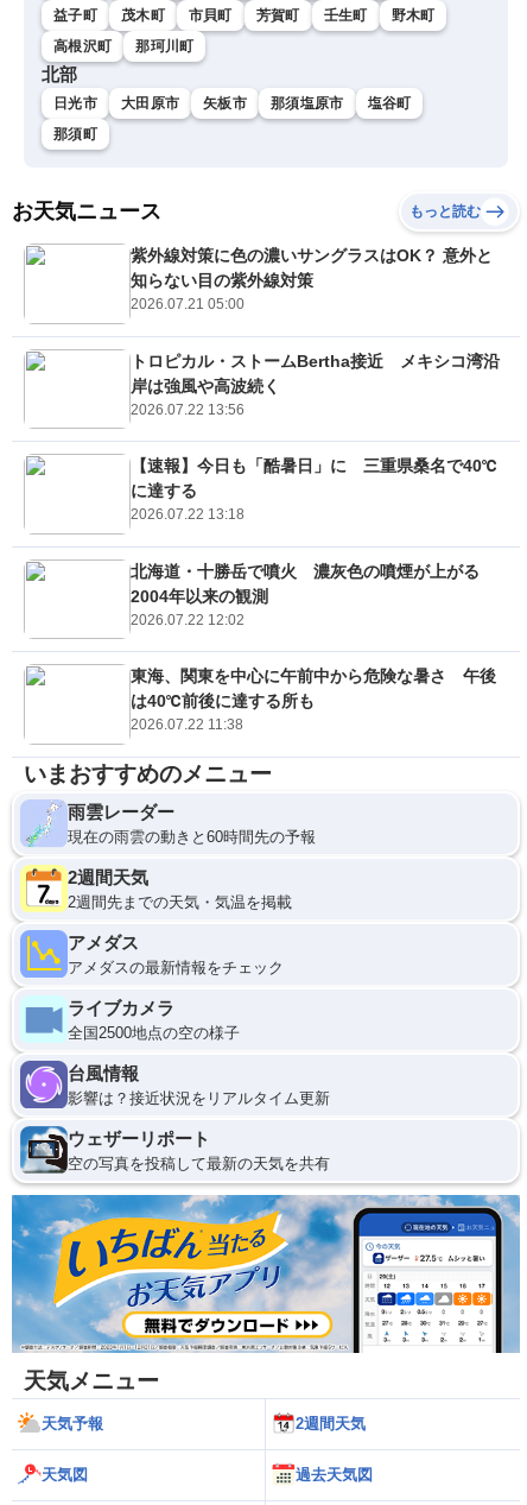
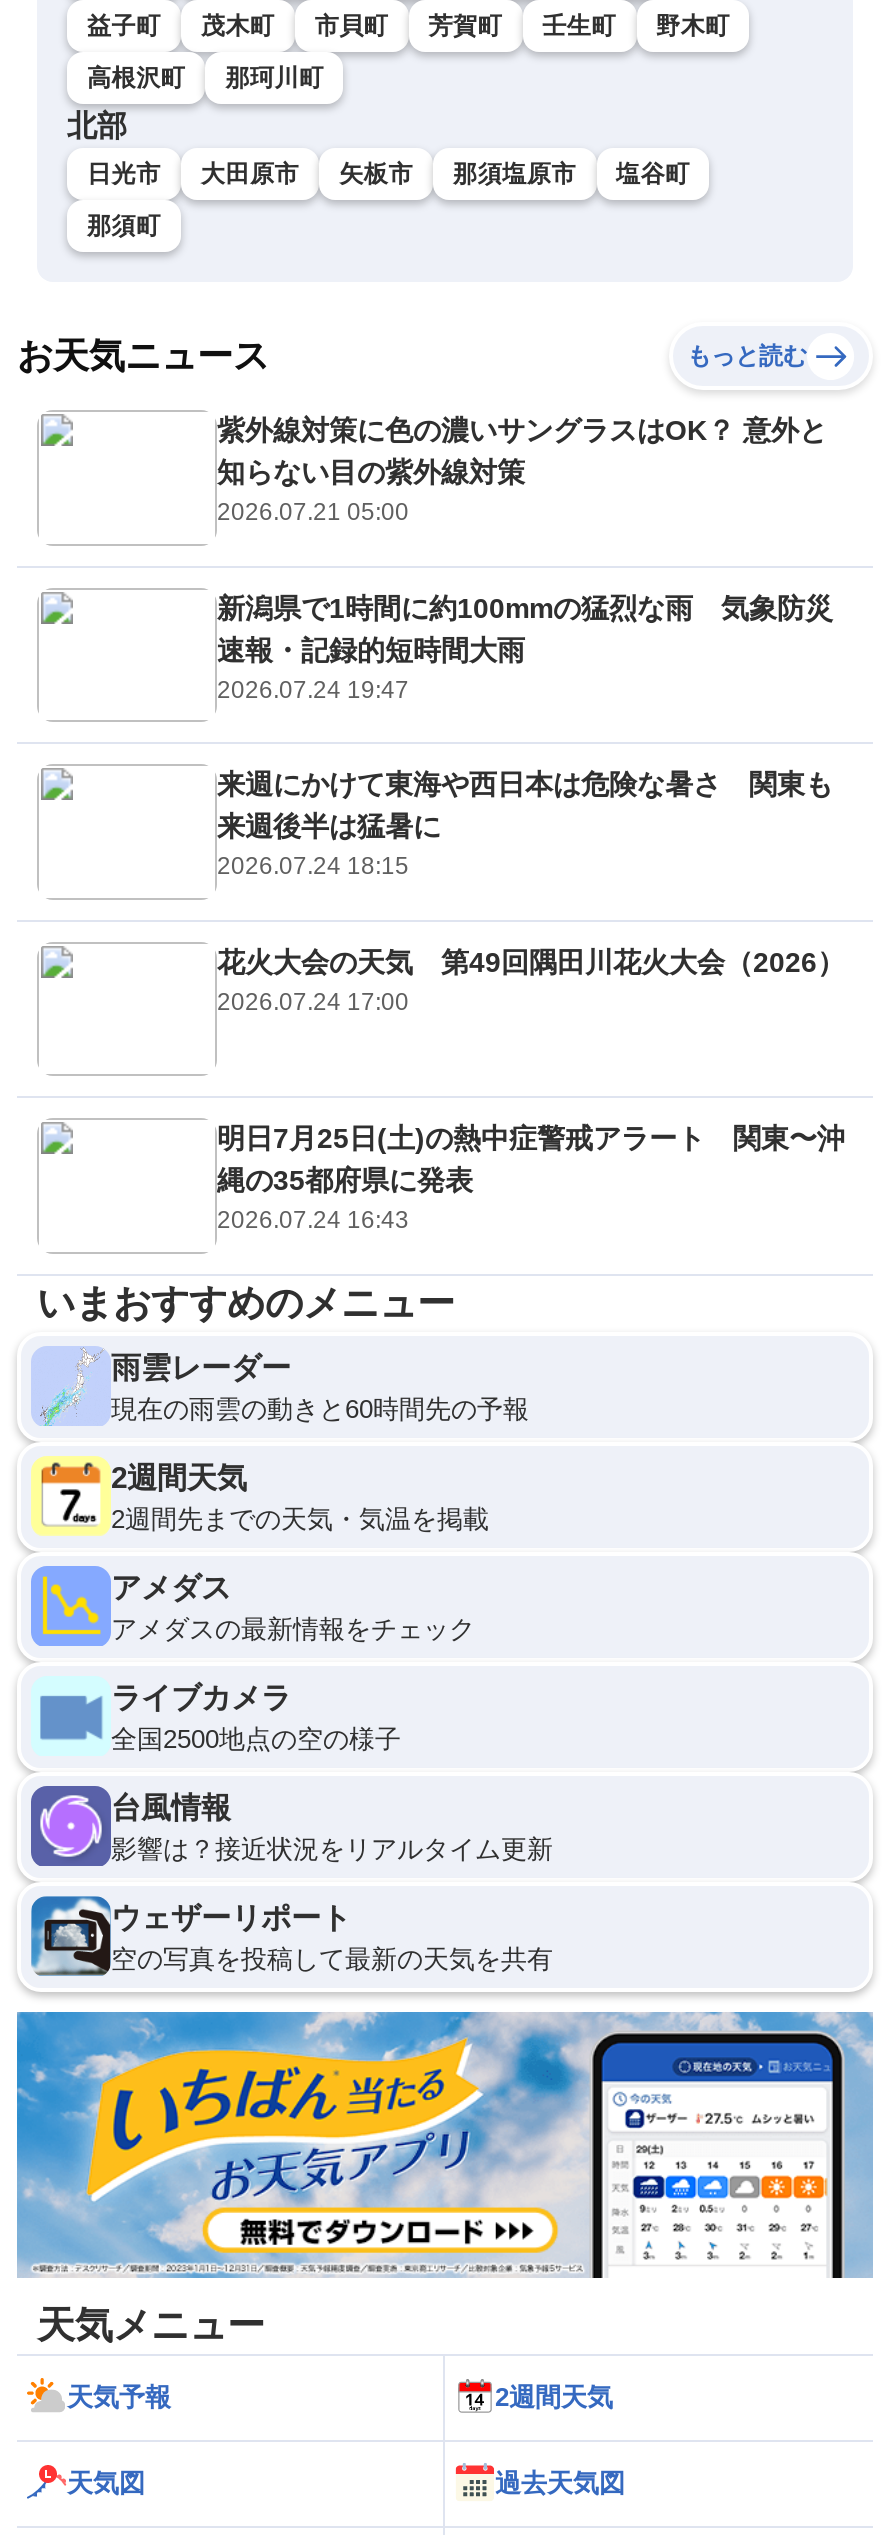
- トロピカル・ストームBertha接近 メキシコ湾沿
- 岸は強風や高波続く
- 2026.07.22 13:56
+ 新潟県で1時間に約100mmの猛烈な雨 気象防災
+ 速報・記録的短時間大雨
+ 2026.07.24 19:47

- 【速報】今日も「酷暑日」に 三重県桑名で40℃
- に達する
- 2026.07.22 13:18
+ 来週にかけて東海や西日本は危険な暑さ 関東も
+ 来週後半は猛暑に
+ 2026.07.24 18:15

- 北海道・十勝岳で噴火 濃灰色の噴煙が上がる
- 2004年以来の観測
- 2026.07.22 12:02
+ 花火大会の天気 第49回隅田川花火大会（2026）
+ 2026.07.24 17:00

- 東海、関東を中心に午前中から危険な暑さ 午後
- は40℃前後に達する所も
- 2026.07.22 11:38
+ 明日7月25日(土)の熱中症警戒アラート 関東〜沖
+ 縄の35都府県に発表
+ 2026.07.24 16:43
